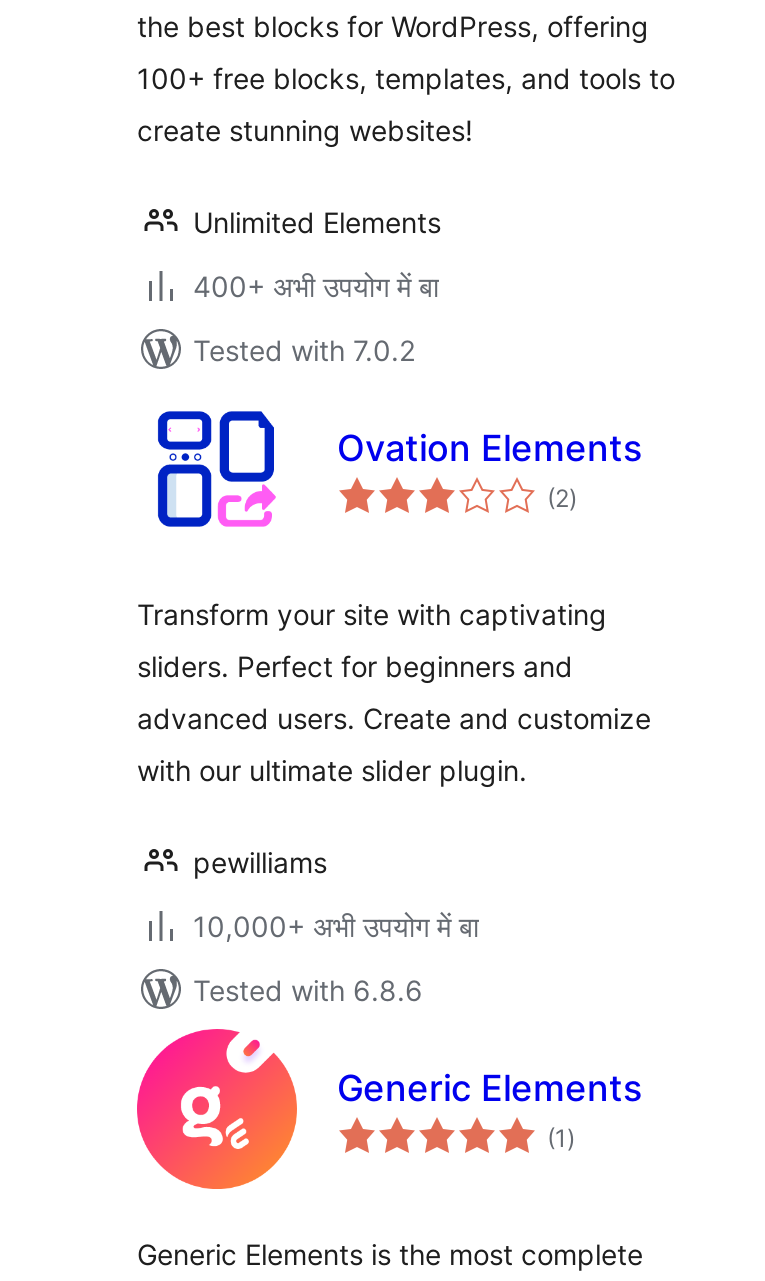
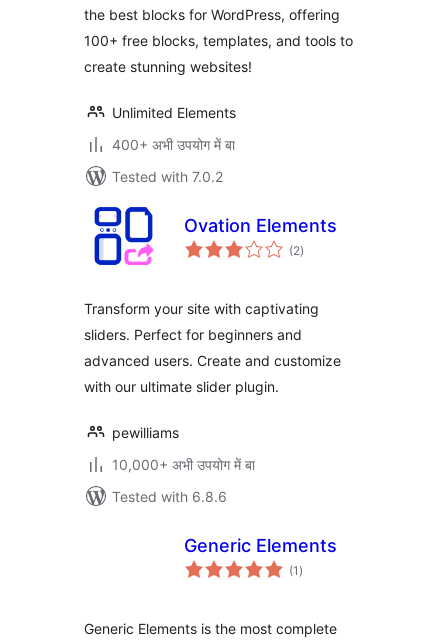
- [image]
